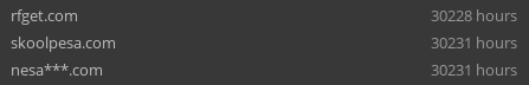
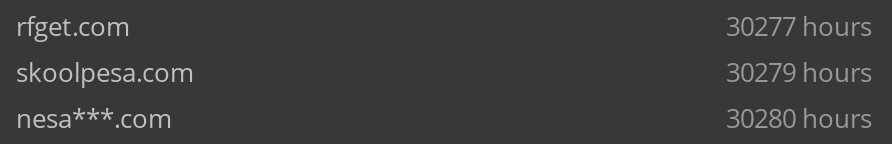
- 30228 hours
+ 30277 hours

- 30231 hours
+ 30279 hours

- 30231 hours
+ 30280 hours
